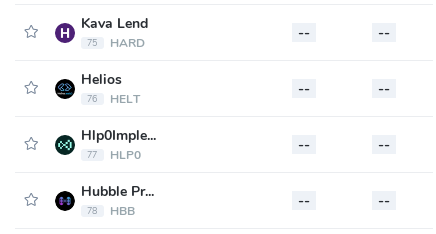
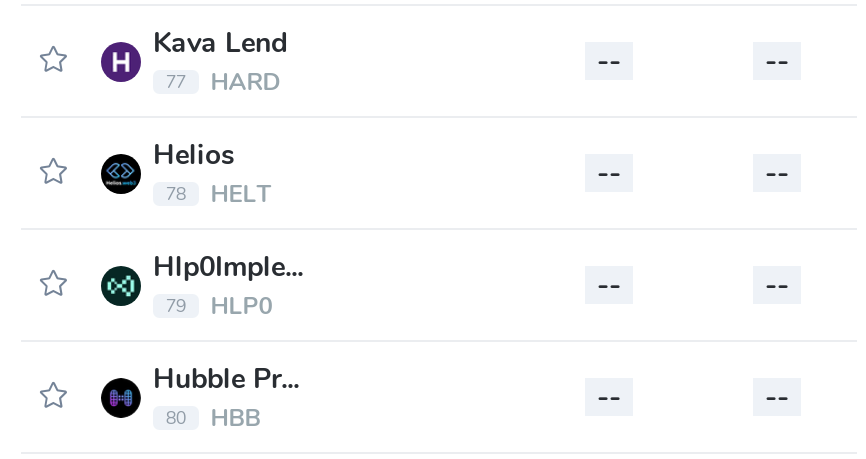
- 75 HARD
+ 77 HARD

- 76 HELT
+ 78 HELT

- 77 HLP0
+ 79 HLP0

- 78 HBB
+ 80 HBB
